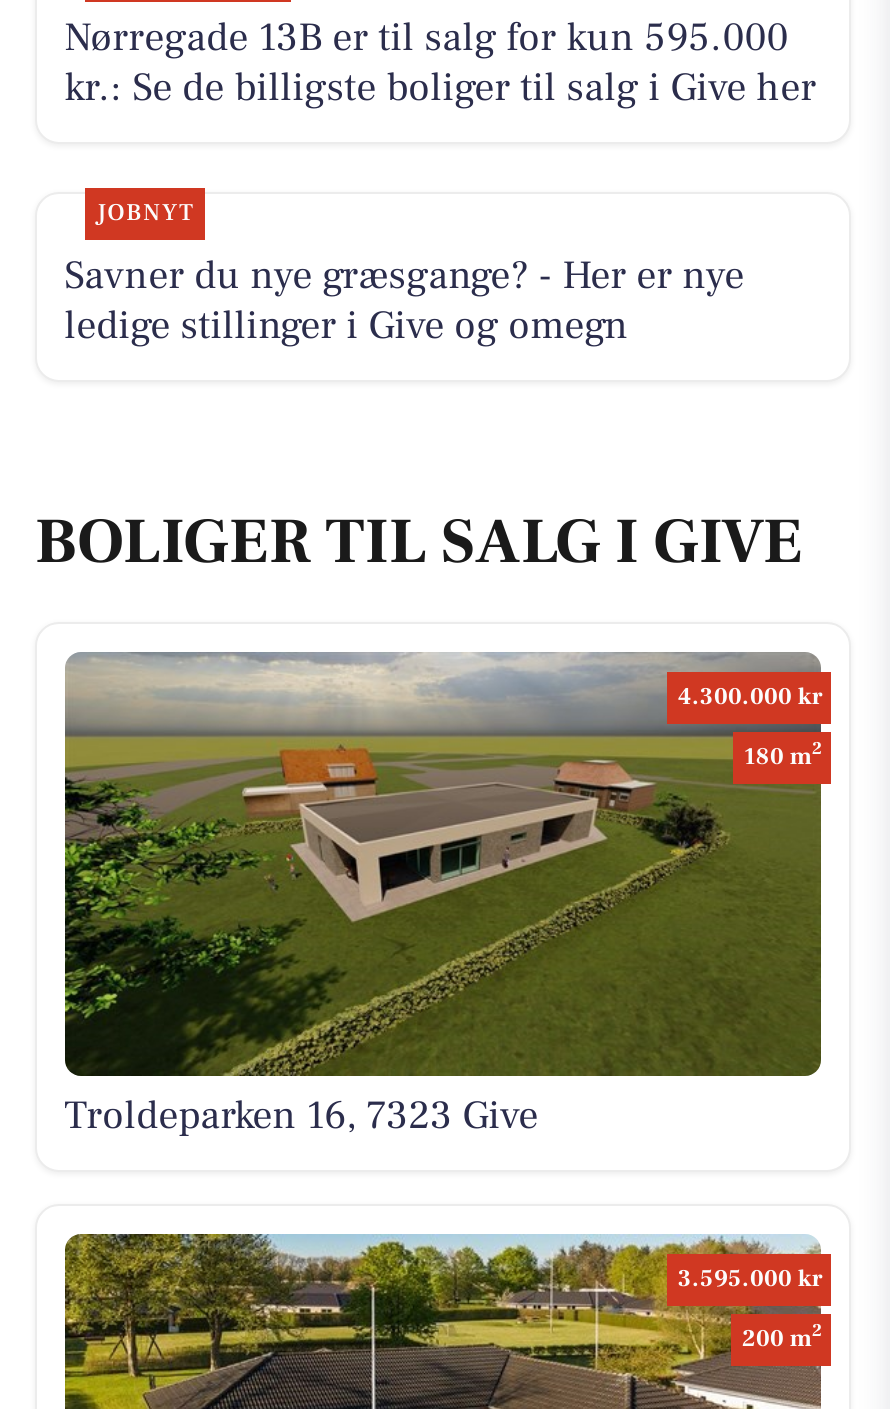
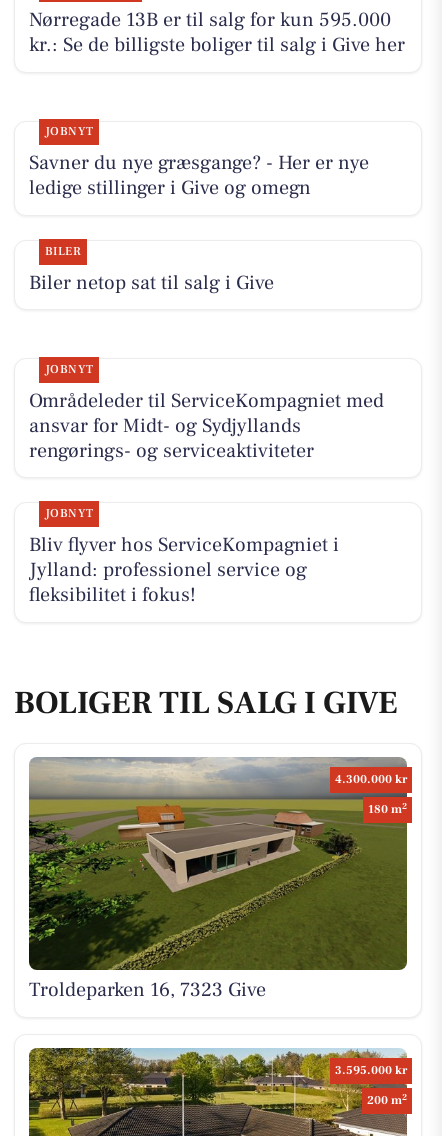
+ BILER
+ Biler netop sat til salg i Give

+ JOBNYT
+ Områdeleder til ServiceKompagniet med
+ ansvar for Midt- og Sydjyllands
+ rengørings- og serviceaktiviteter
+ JOBNYT
+ Bliv flyver hos ServiceKompagniet i
+ Jylland: professionel service og
+ fleksibilitet i fokus!
